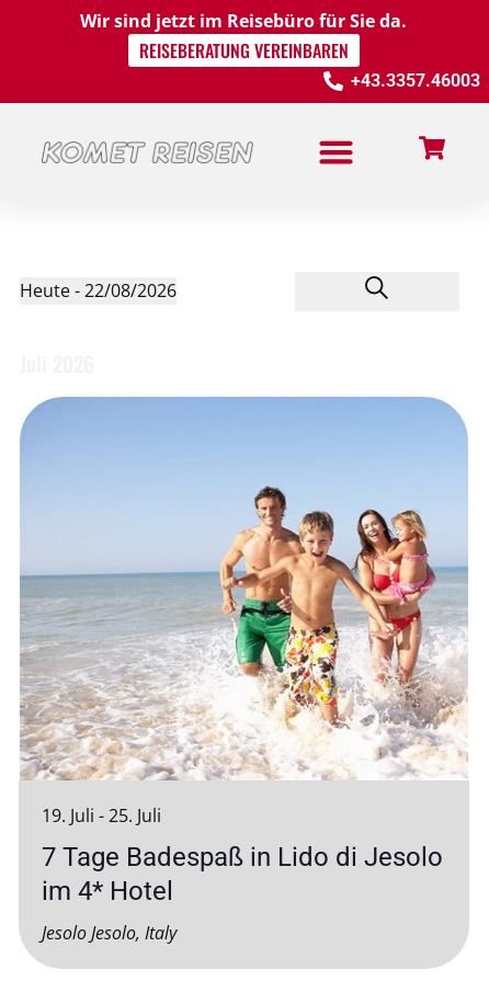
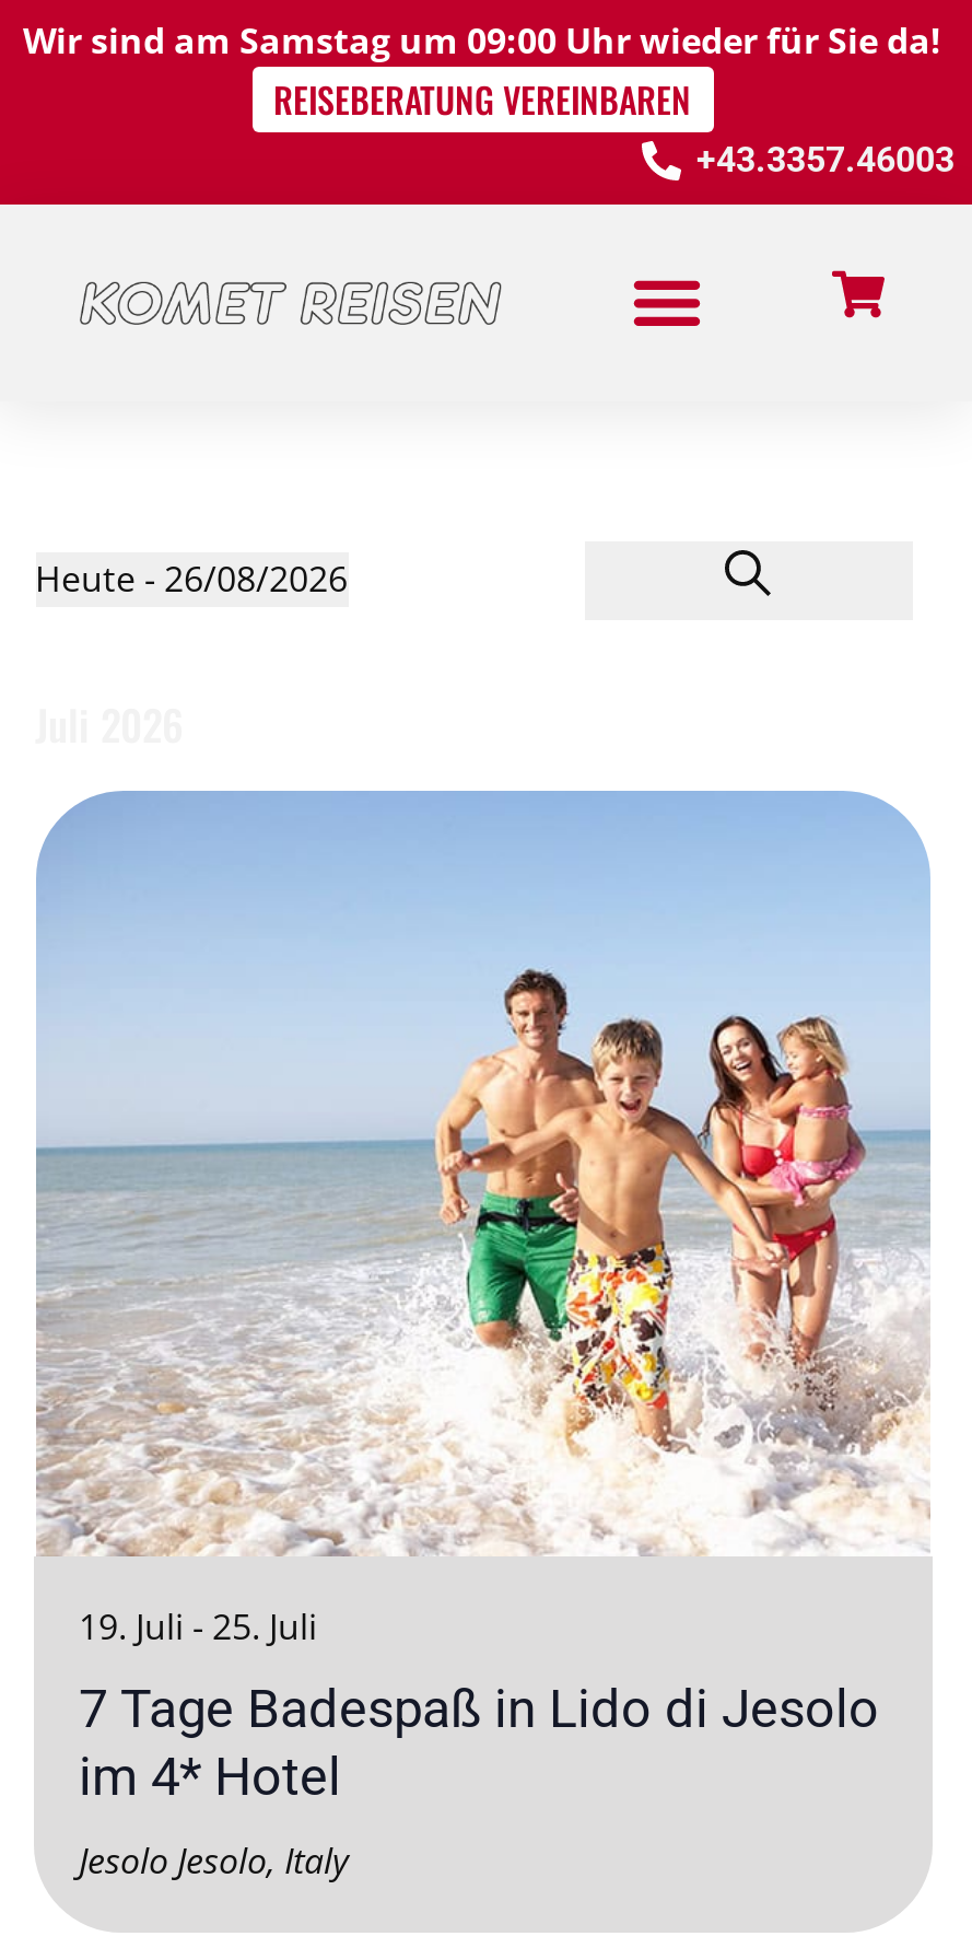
- Wir sind jetzt im Reisebüro für Sie da.
+ Wir sind am Samstag um 09:00 Uhr wieder für Sie da!

- Heute - 22/08/2026
+ Heute - 26/08/2026
